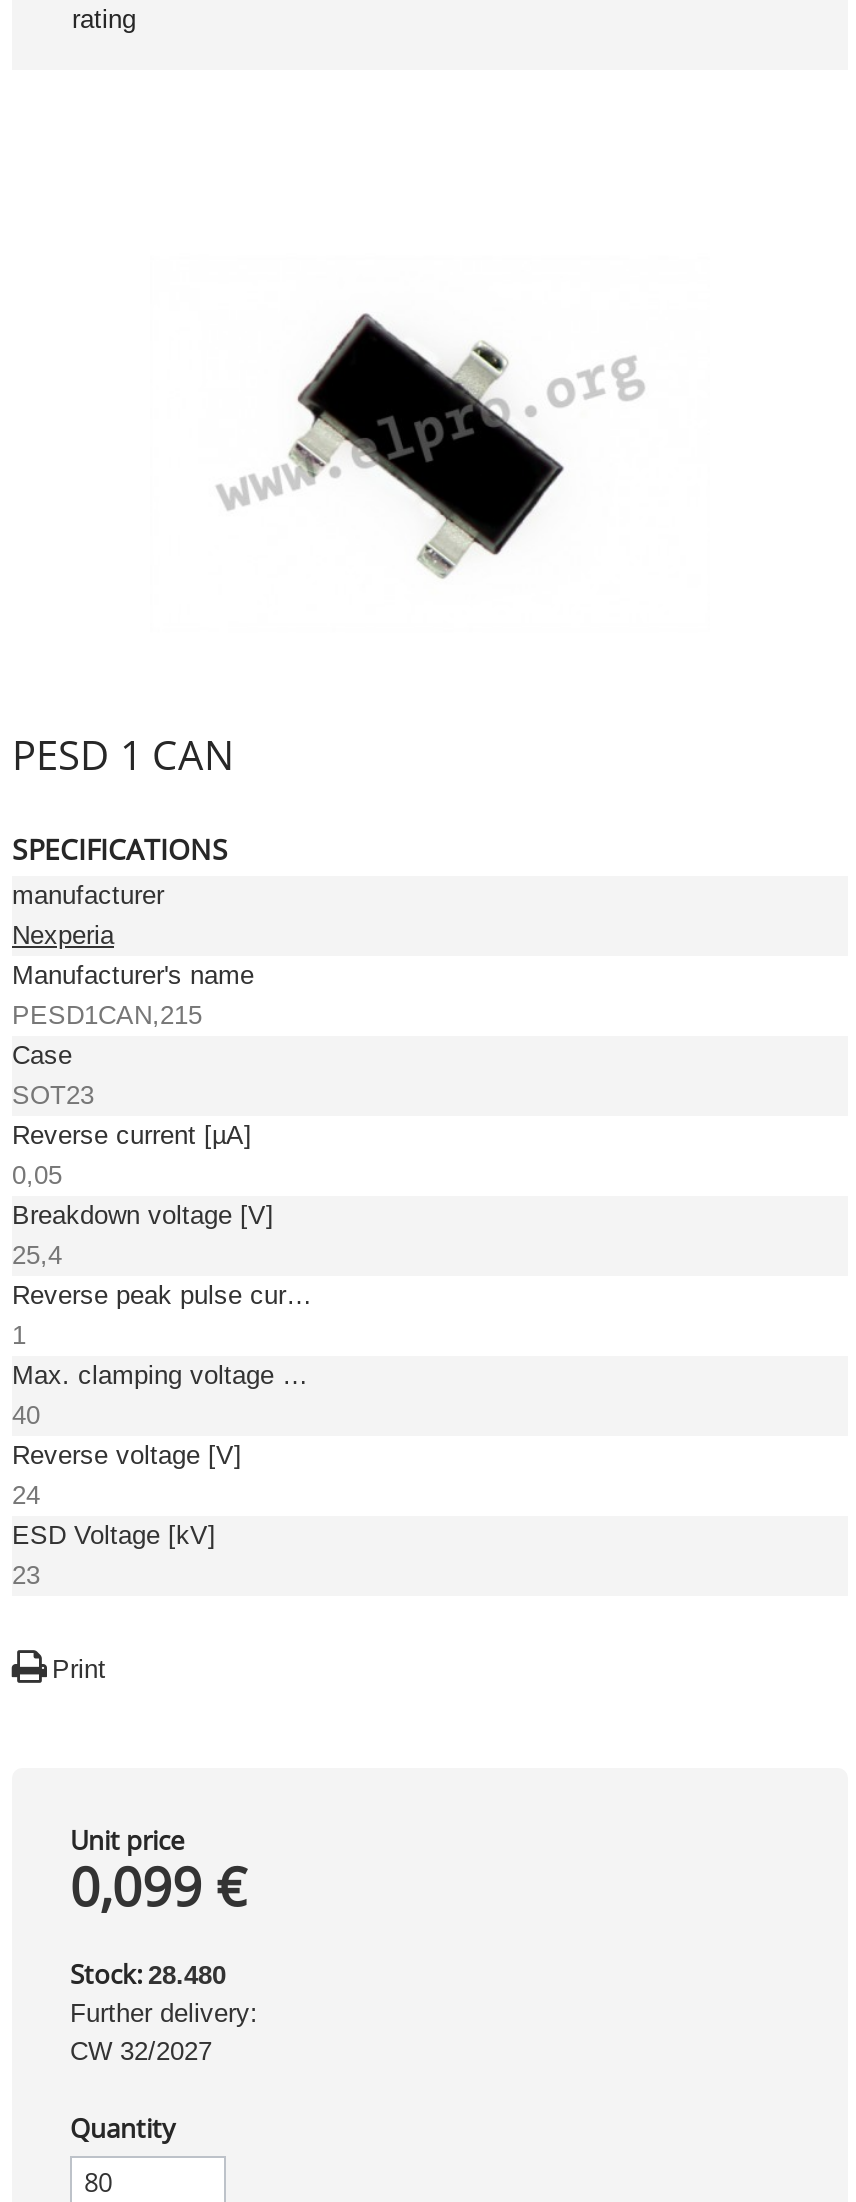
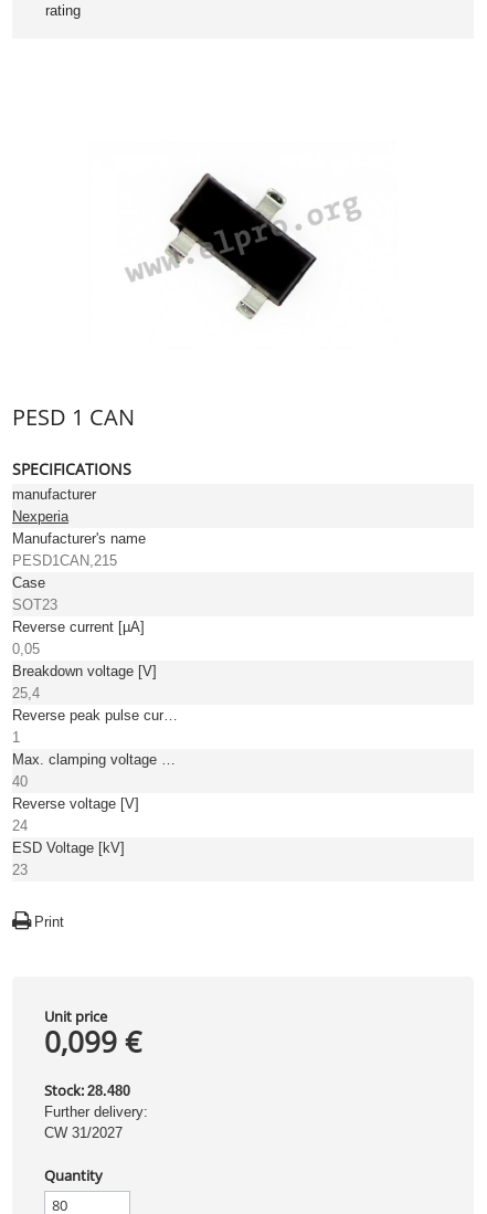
- CW 32/2027
+ CW 31/2027
